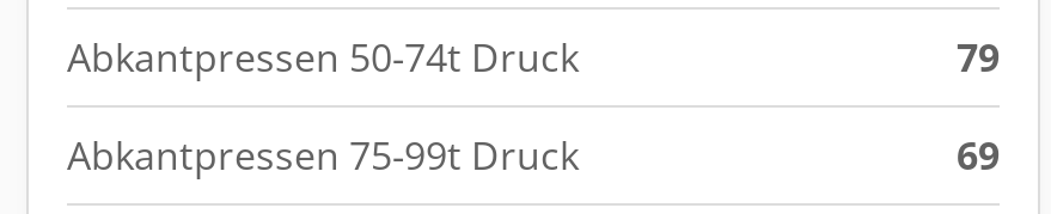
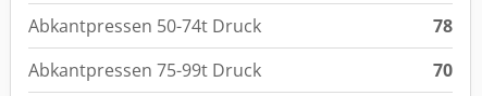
- 79
+ 78

- 69
+ 70
